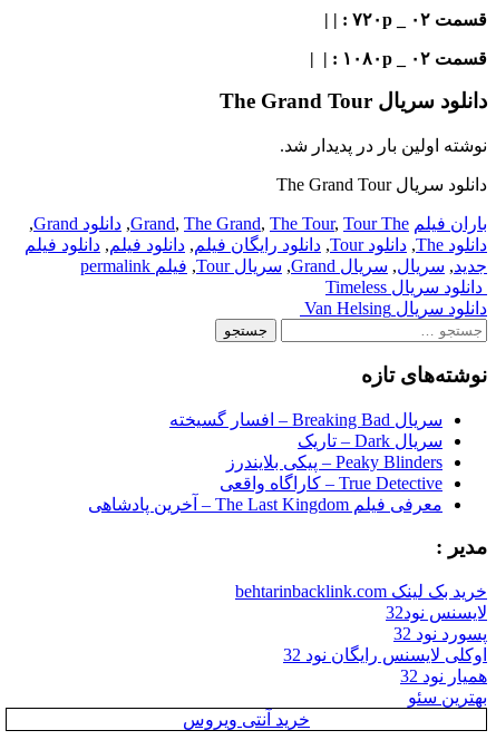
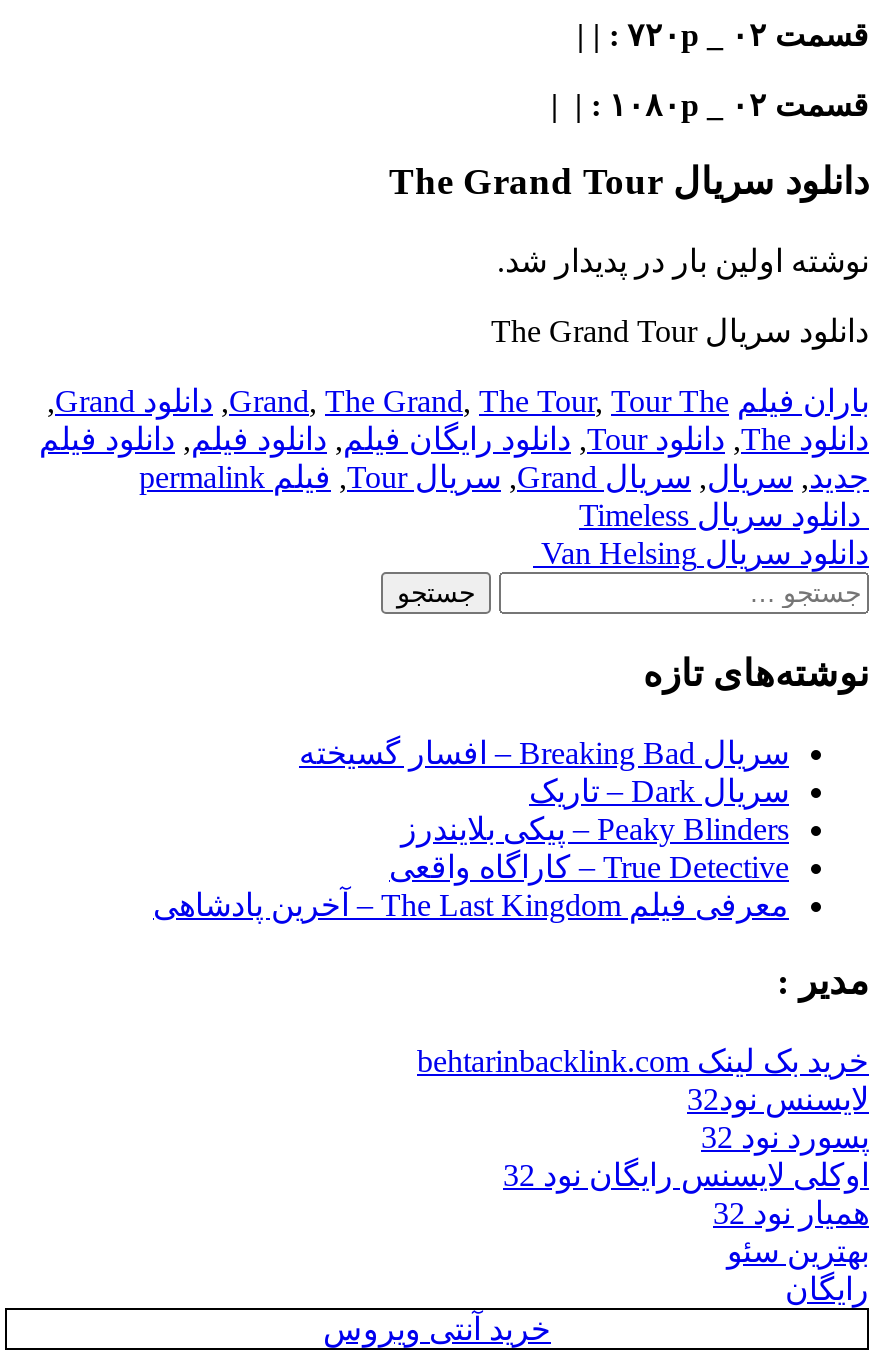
+ رایگان
